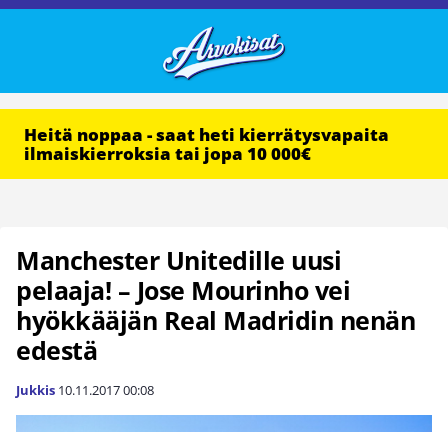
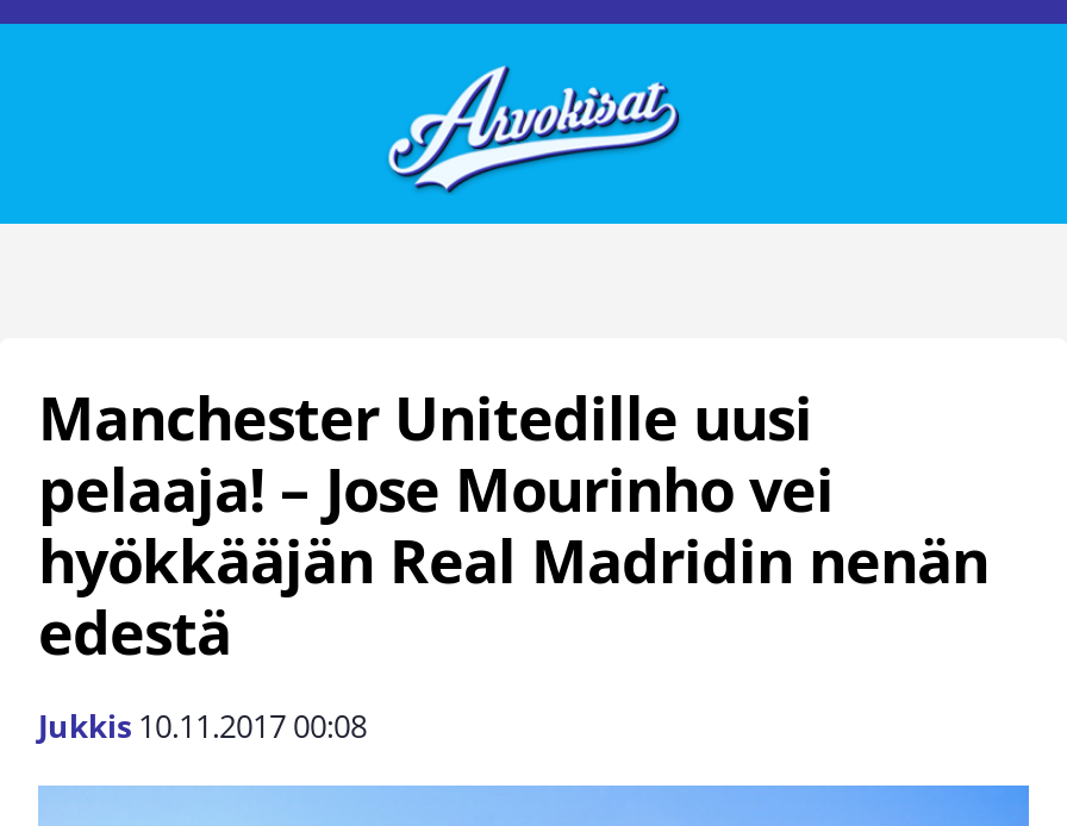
- Heitä noppaa - saat heti kierrätysvapaita
- ilmaiskierroksia tai jopa 10 000€
